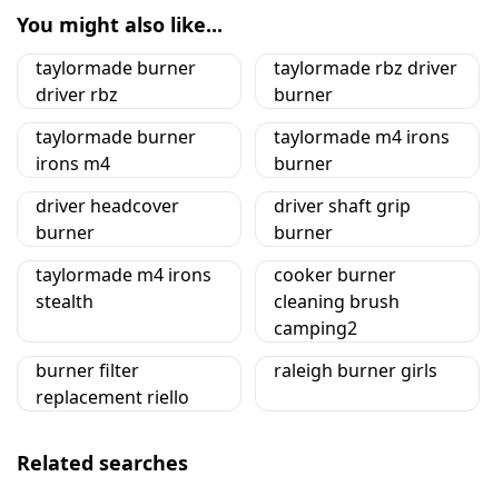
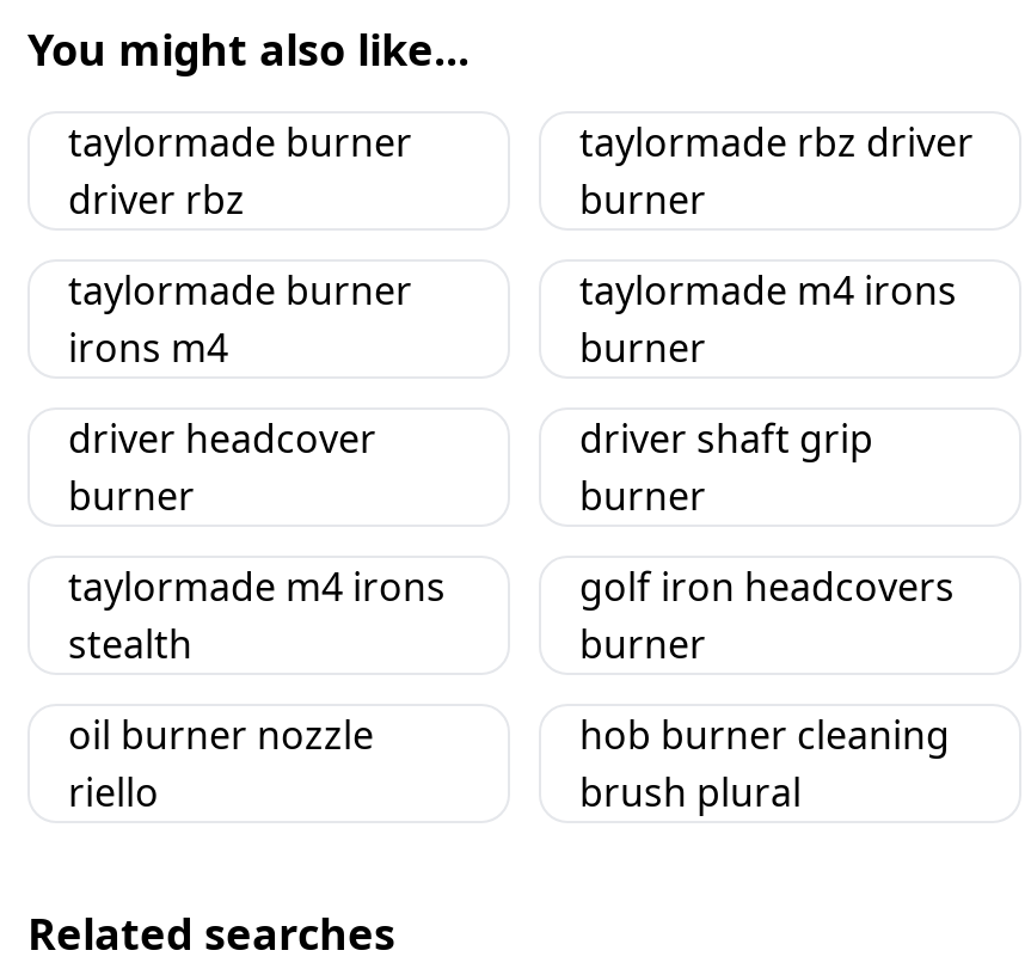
- cooker burner
- cleaning brush
- camping2
+ golf iron headcovers
+ burner

- burner filter
- replacement riello
+ oil burner nozzle
+ riello

- raleigh burner girls
+ hob burner cleaning
+ brush plural
